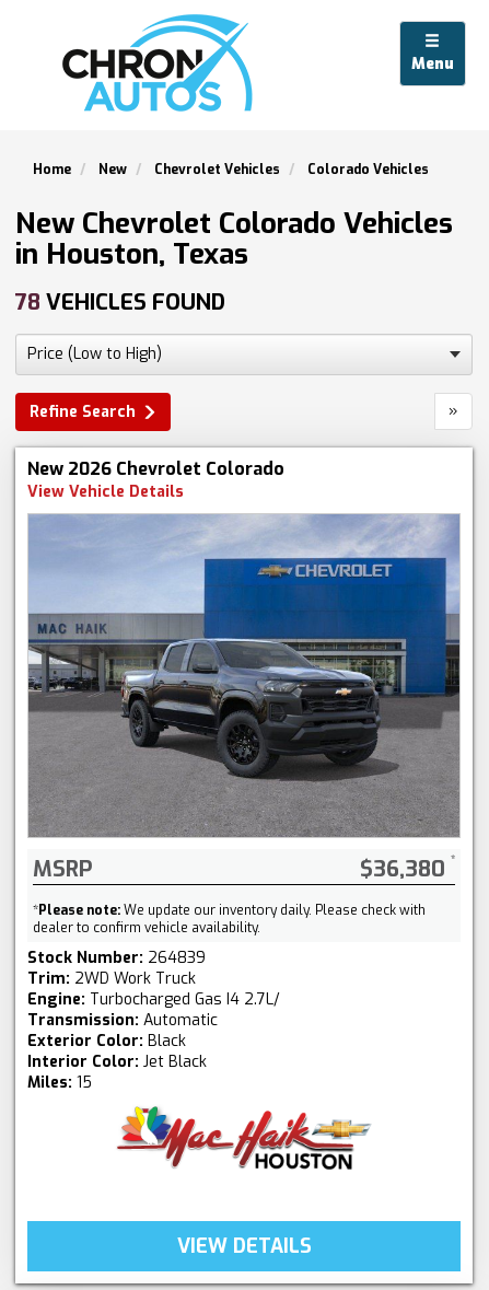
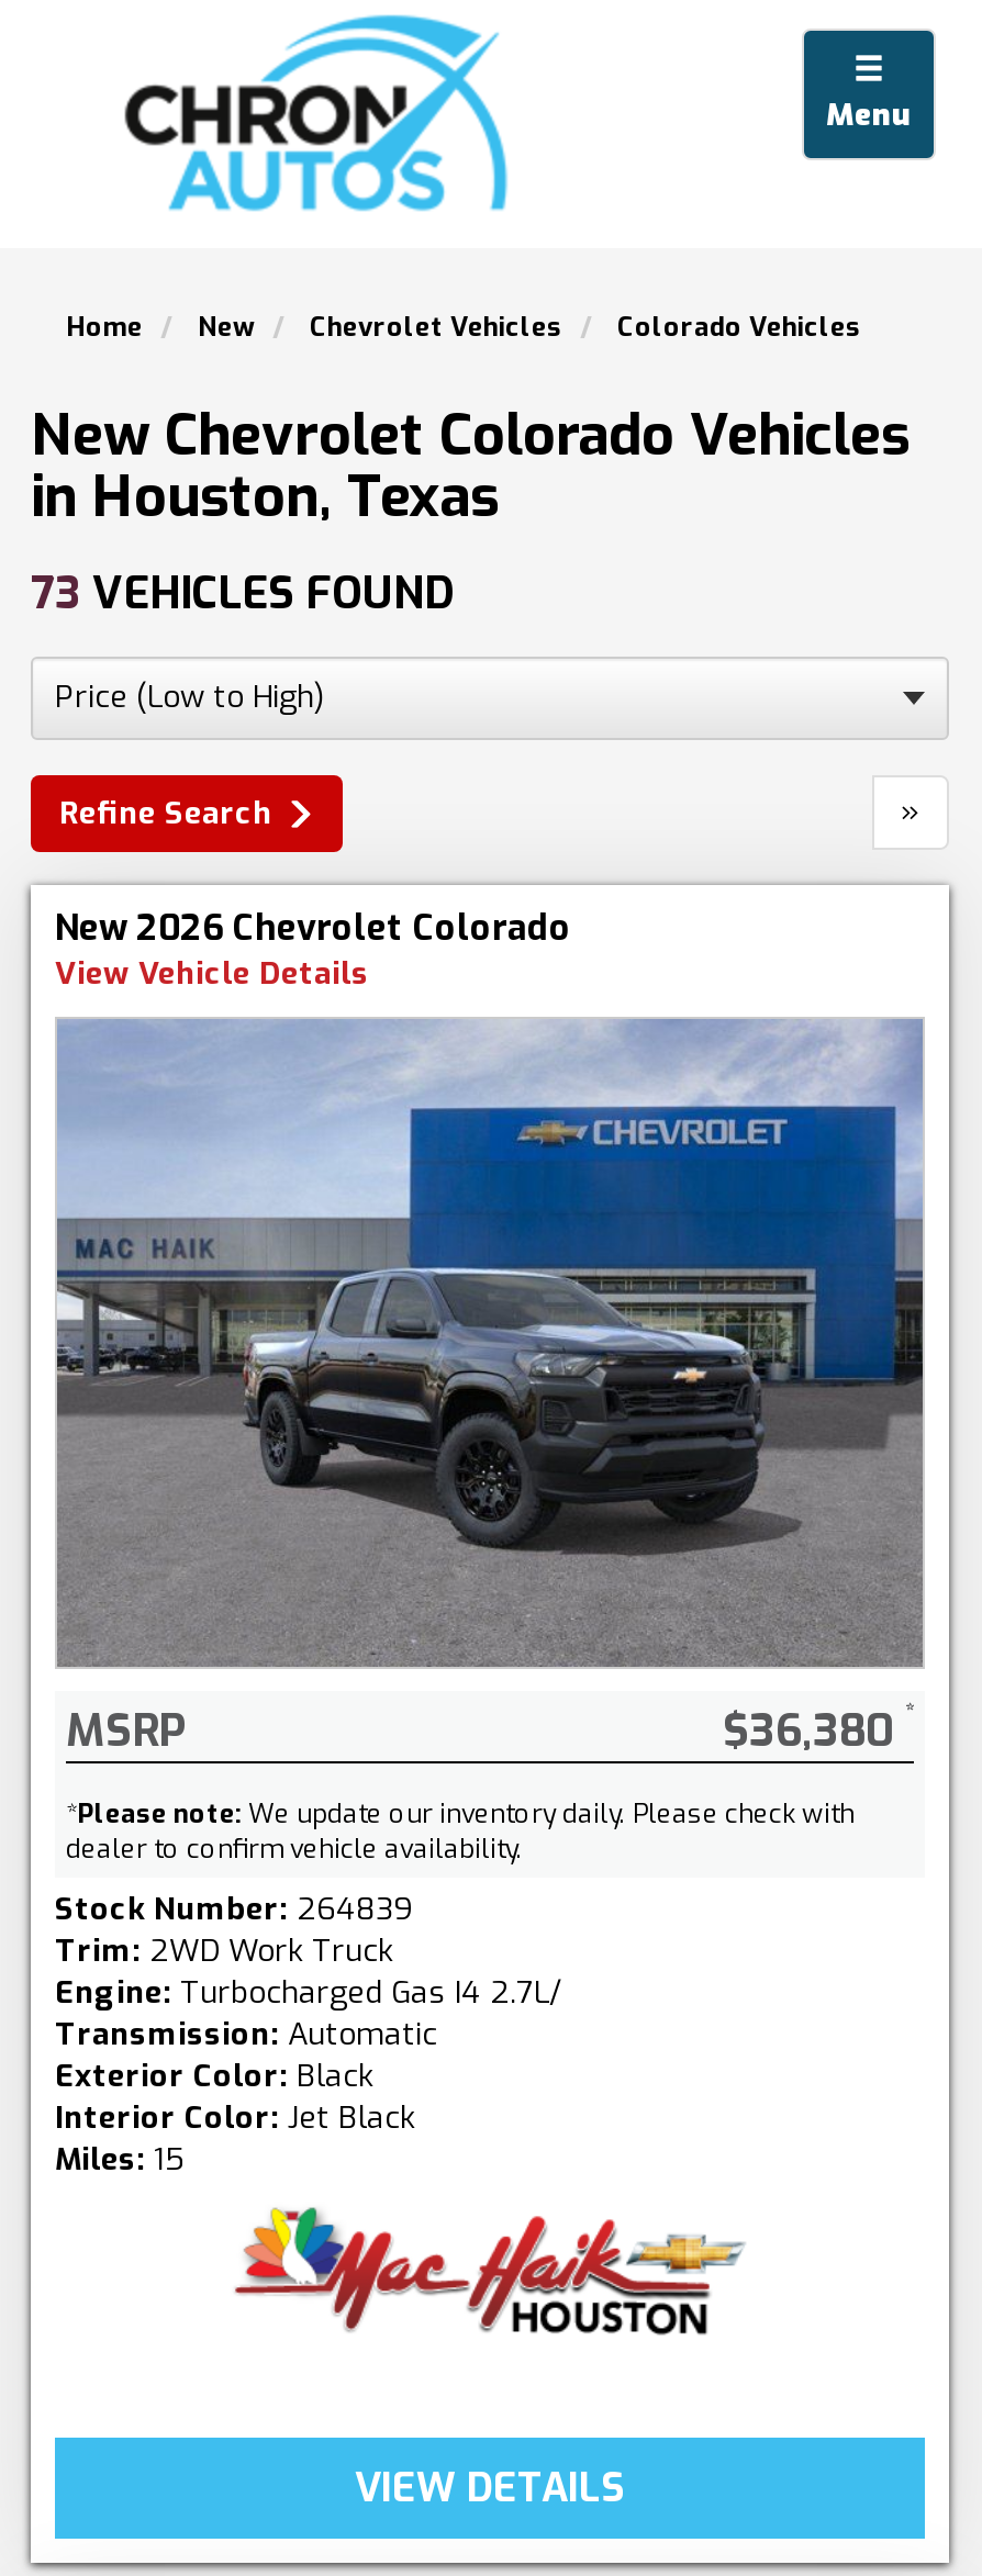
- 78 VEHICLES FOUND
+ 73 VEHICLES FOUND
